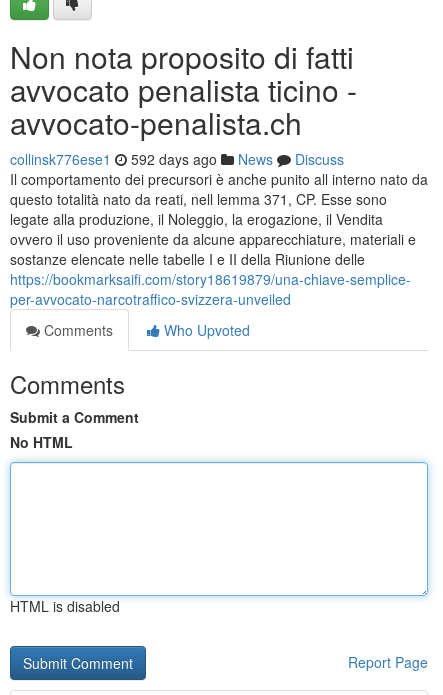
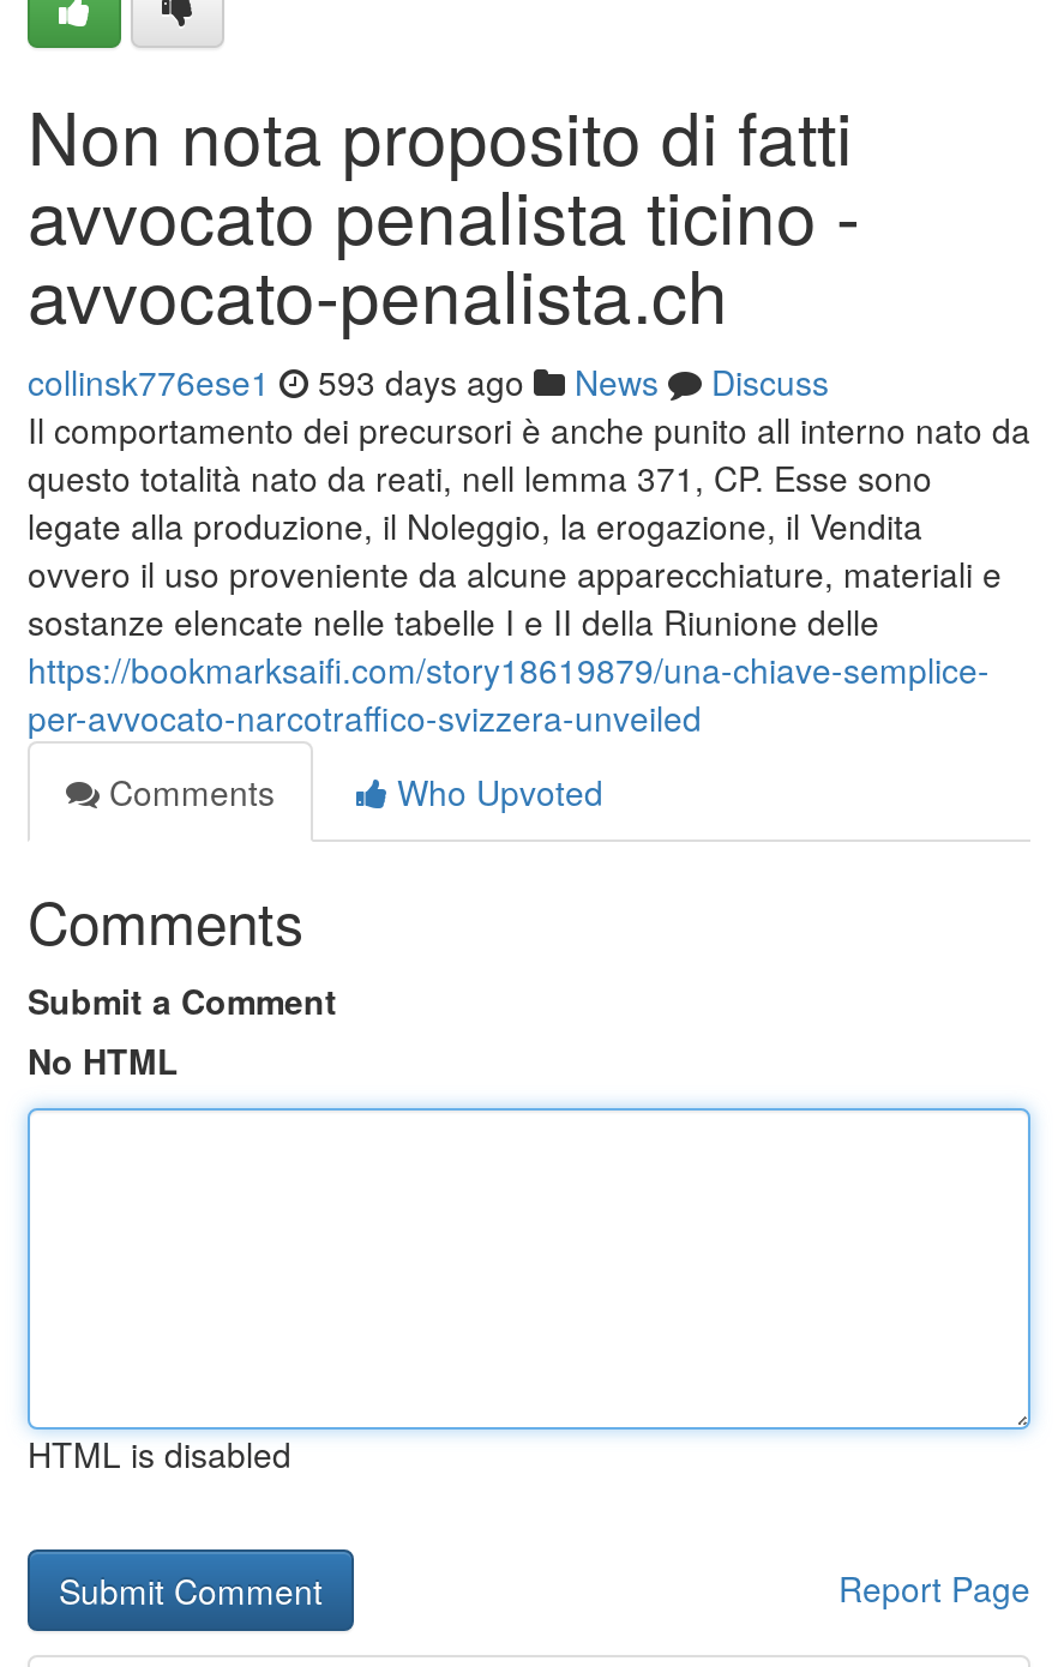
- collinsk776ese1 592 days ago News Discuss
+ collinsk776ese1 593 days ago News Discuss
